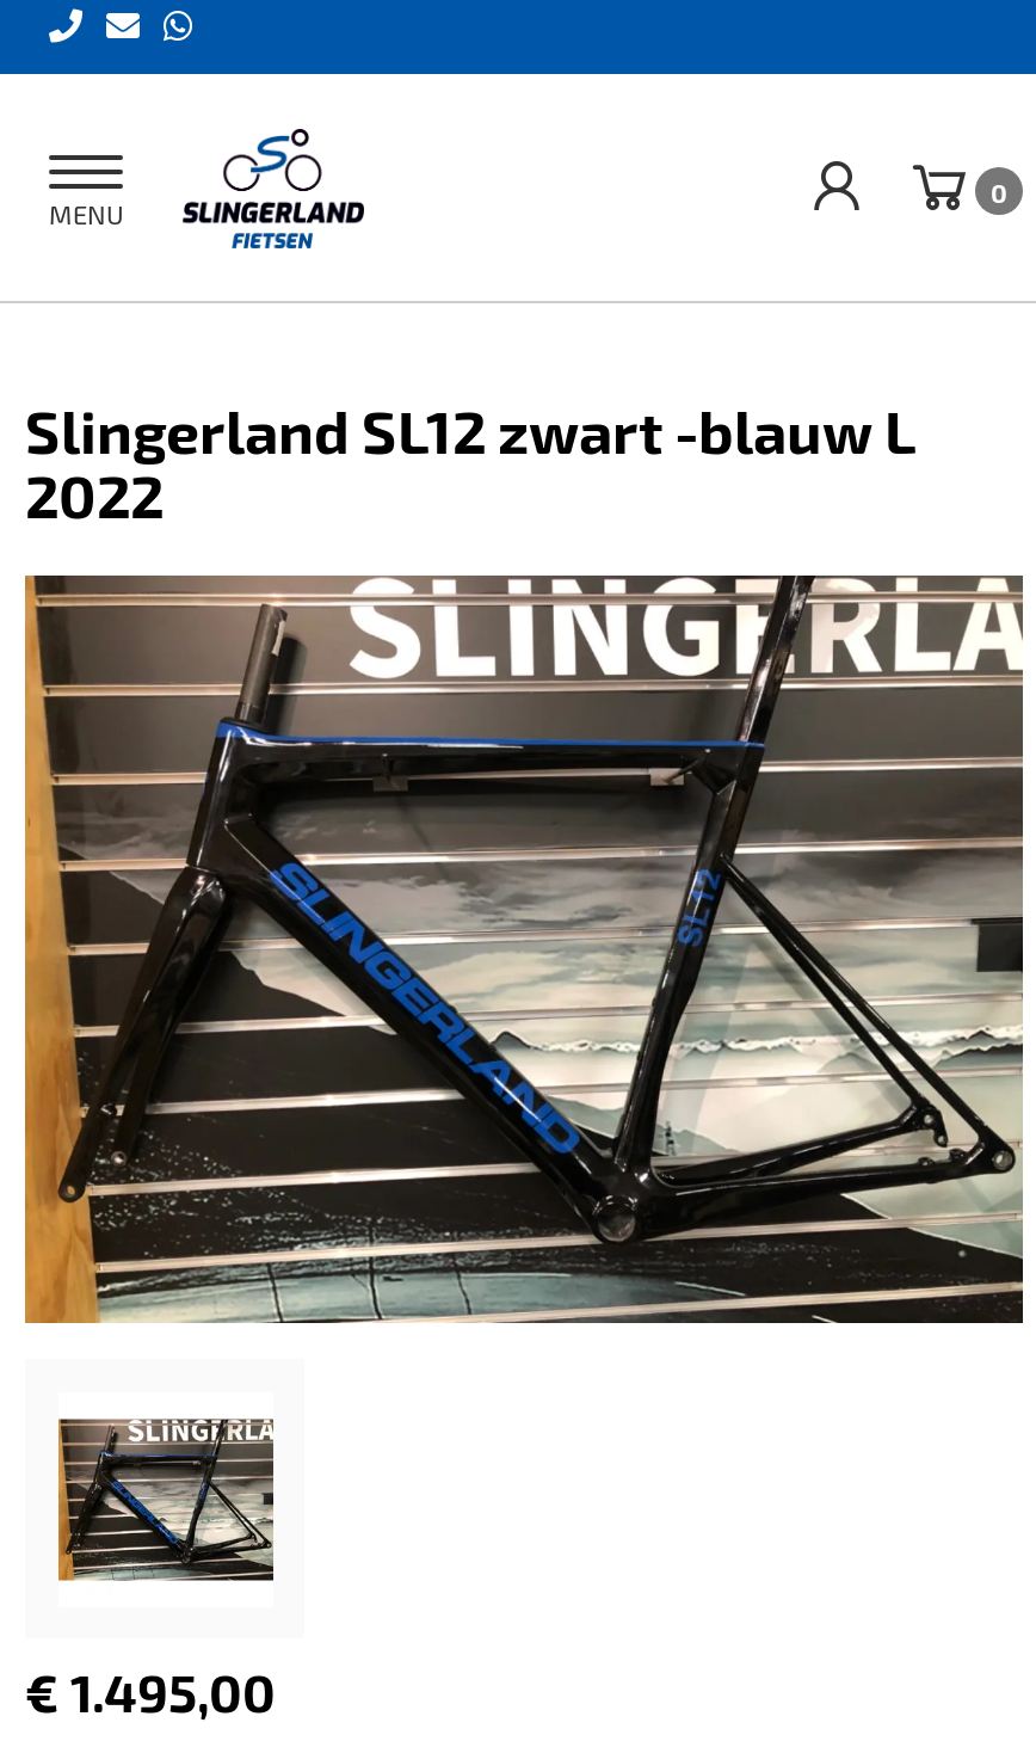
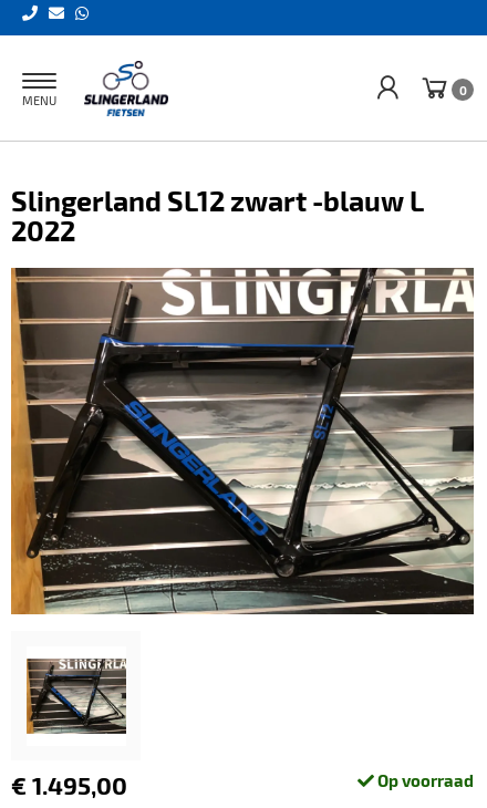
+ Op voorraad
